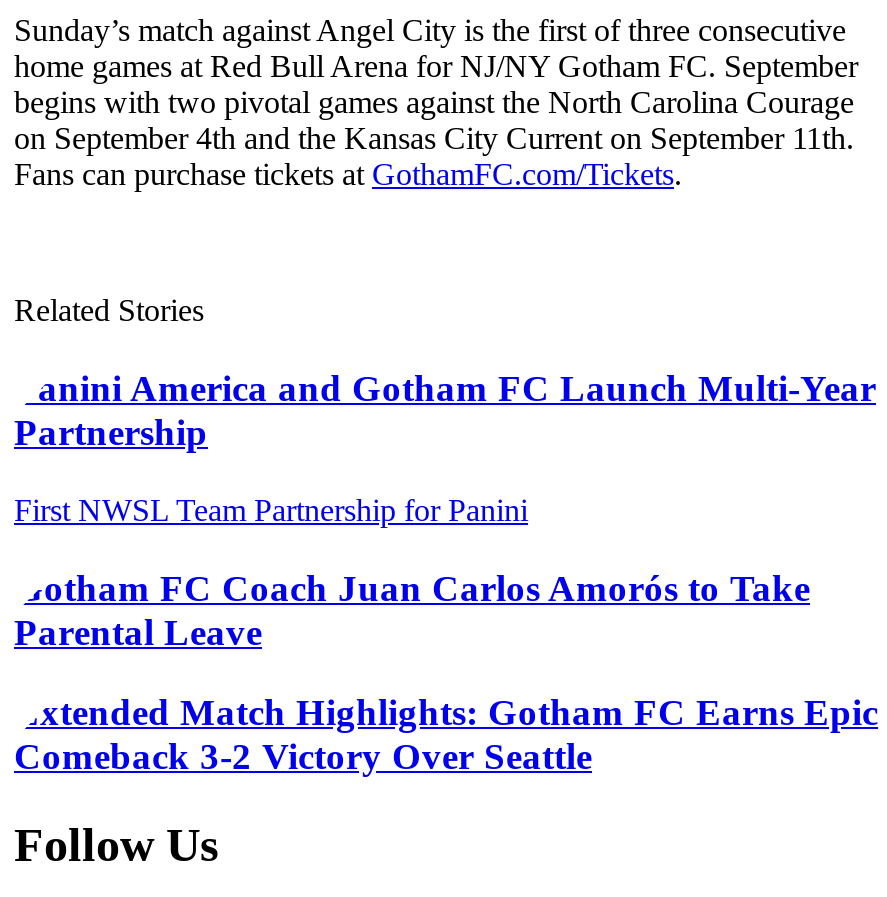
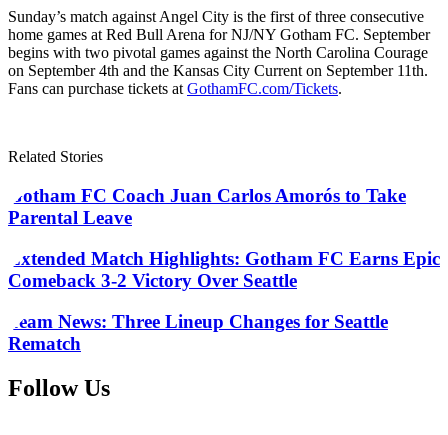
- Panini America and Gotham FC Launch Multi-Year
- Partnership
- First NWSL Team Partnership for Panini

moved up: Gotham FC Coach Juan Carlos Amorós to Take | Parental Leave | Extended Match Highlights: Gotham FC Earns Epic | Comeback 3-2 Victory Over Seattle

+ Team News: Three Lineup Changes for Seattle
+ Rematch
